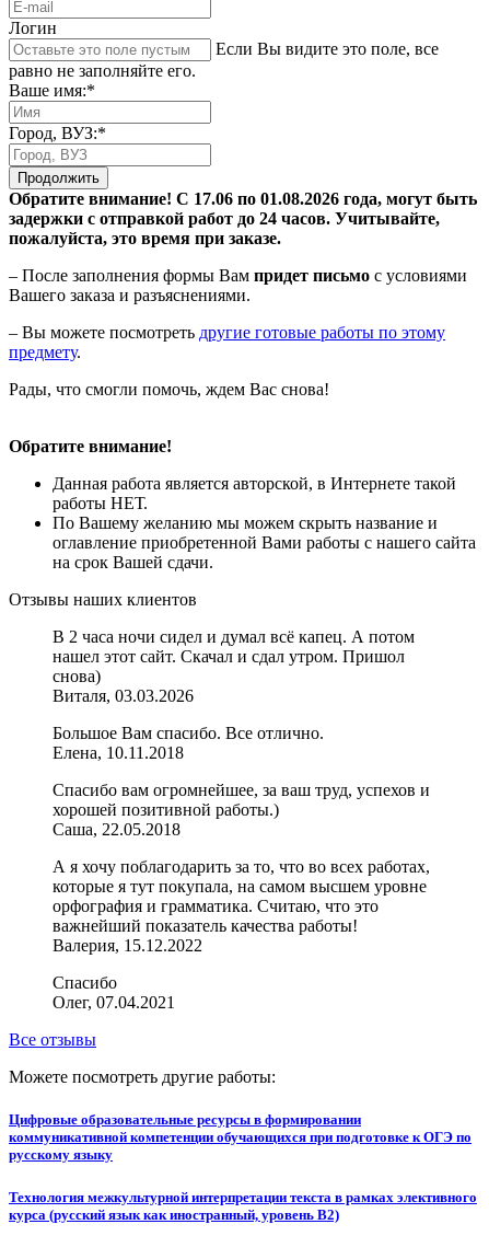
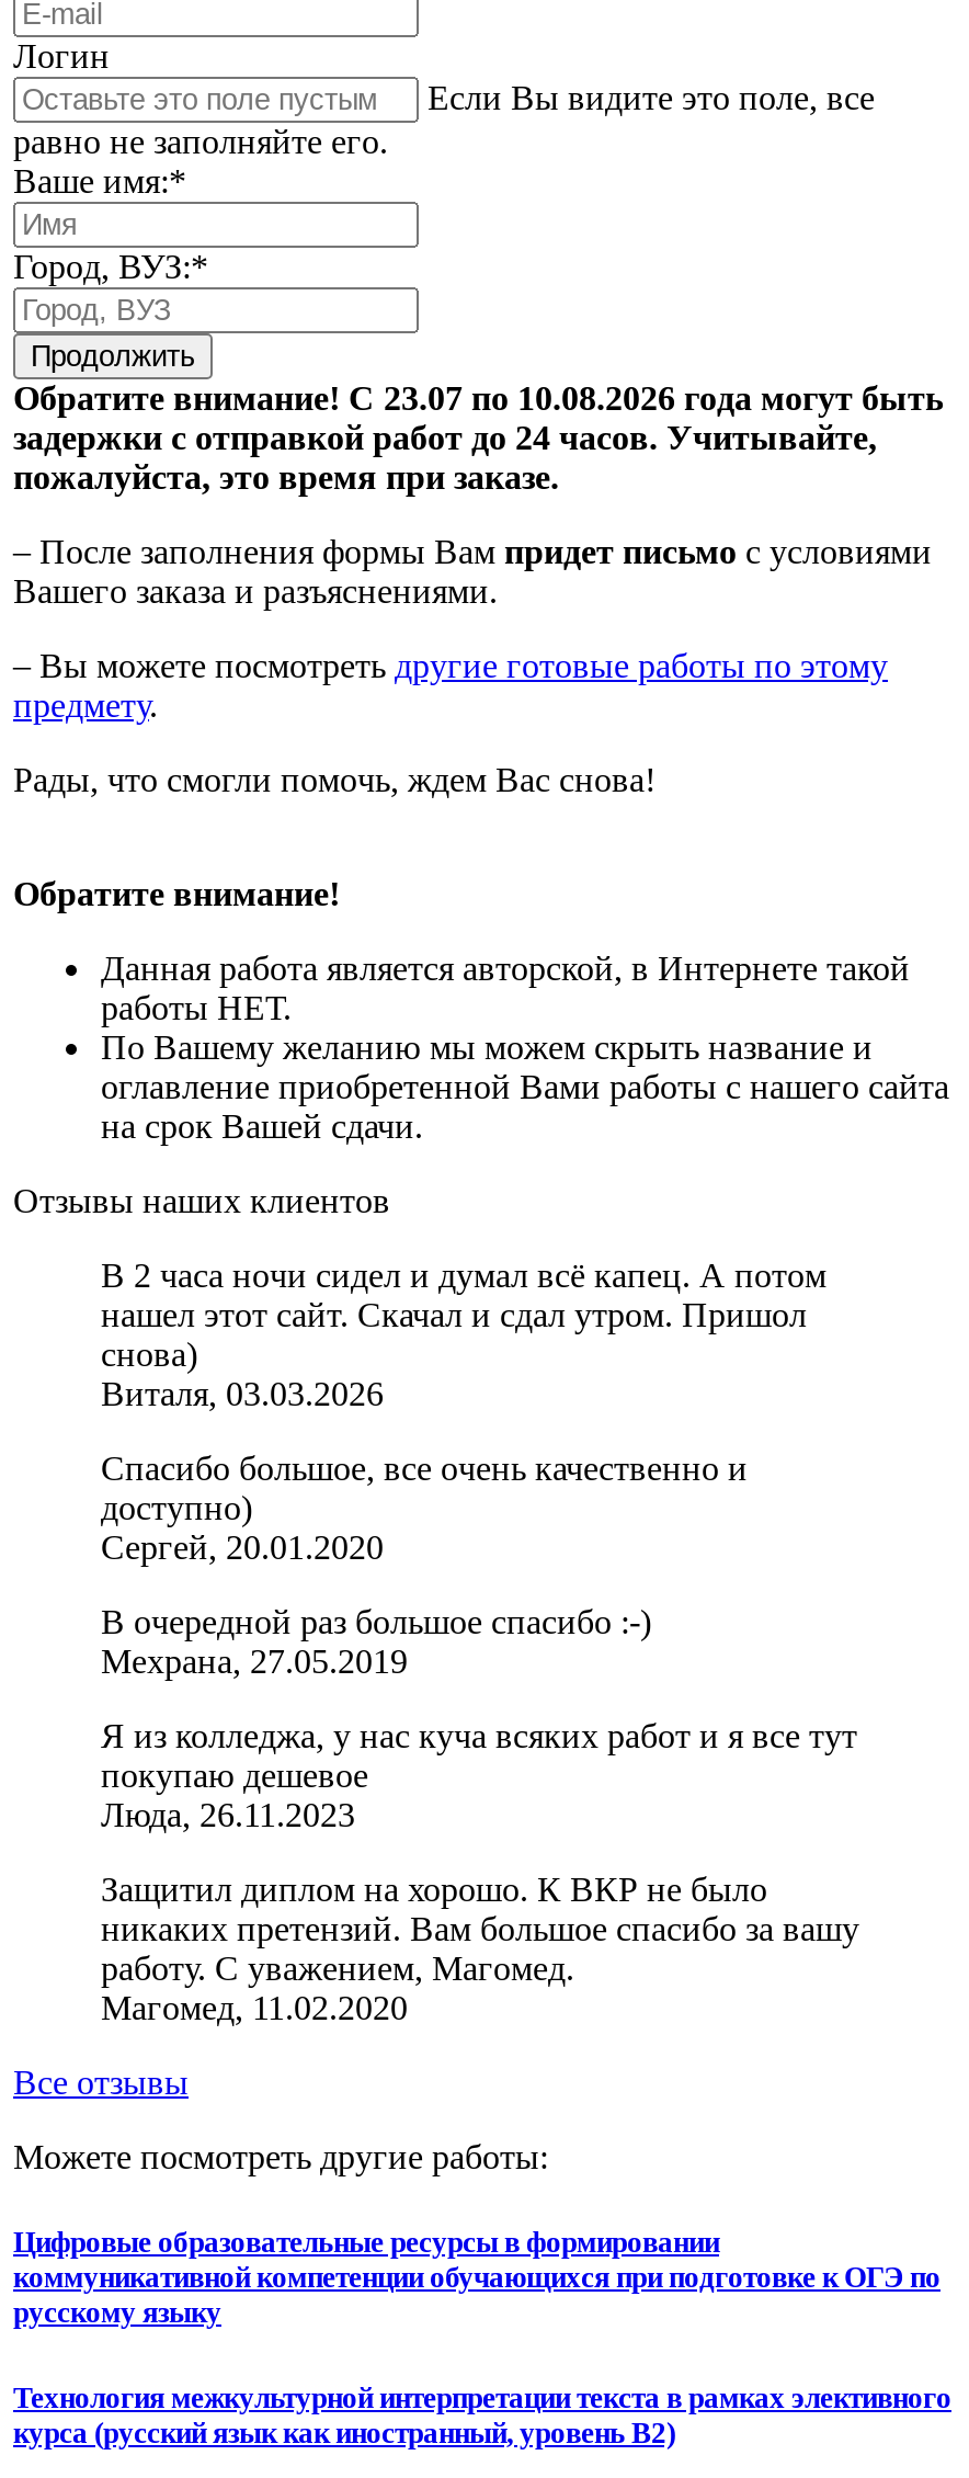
- Обратите внимание! С 17.06 по 01.08.2026 года, могут быть
+ Обратите внимание! С 23.07 по 10.08.2026 года могут быть

- Большое Вам спасибо. Все отлично.
- Елена, 10.11.2018
+ Спасибо большое, все очень качественно и
+ доступно)
+ Сергей, 20.01.2020

- Спасибо вам огромнейшее, за ваш труд, успехов и
- хорошей позитивной работы.)
- Саша, 22.05.2018
+ В очередной раз большое спасибо :-)
+ Мехрана, 27.05.2019

- А я хочу поблагодарить за то, что во всех работах,
- которые я тут покупала, на самом высшем уровне
- орфография и грамматика. Считаю, что это
- важнейший показатель качества работы!
- Валерия, 15.12.2022
+ Я из колледжа, у нас куча всяких работ и я все тут
+ покупаю дешевое
+ Люда, 26.11.2023

- Спасибо
- Олег, 07.04.2021
+ Защитил диплом на хорошо. К ВКР не было
+ никаких претензий. Вам большое спасибо за вашу
+ работу. С уважением, Магомед.
+ Магомед, 11.02.2020
